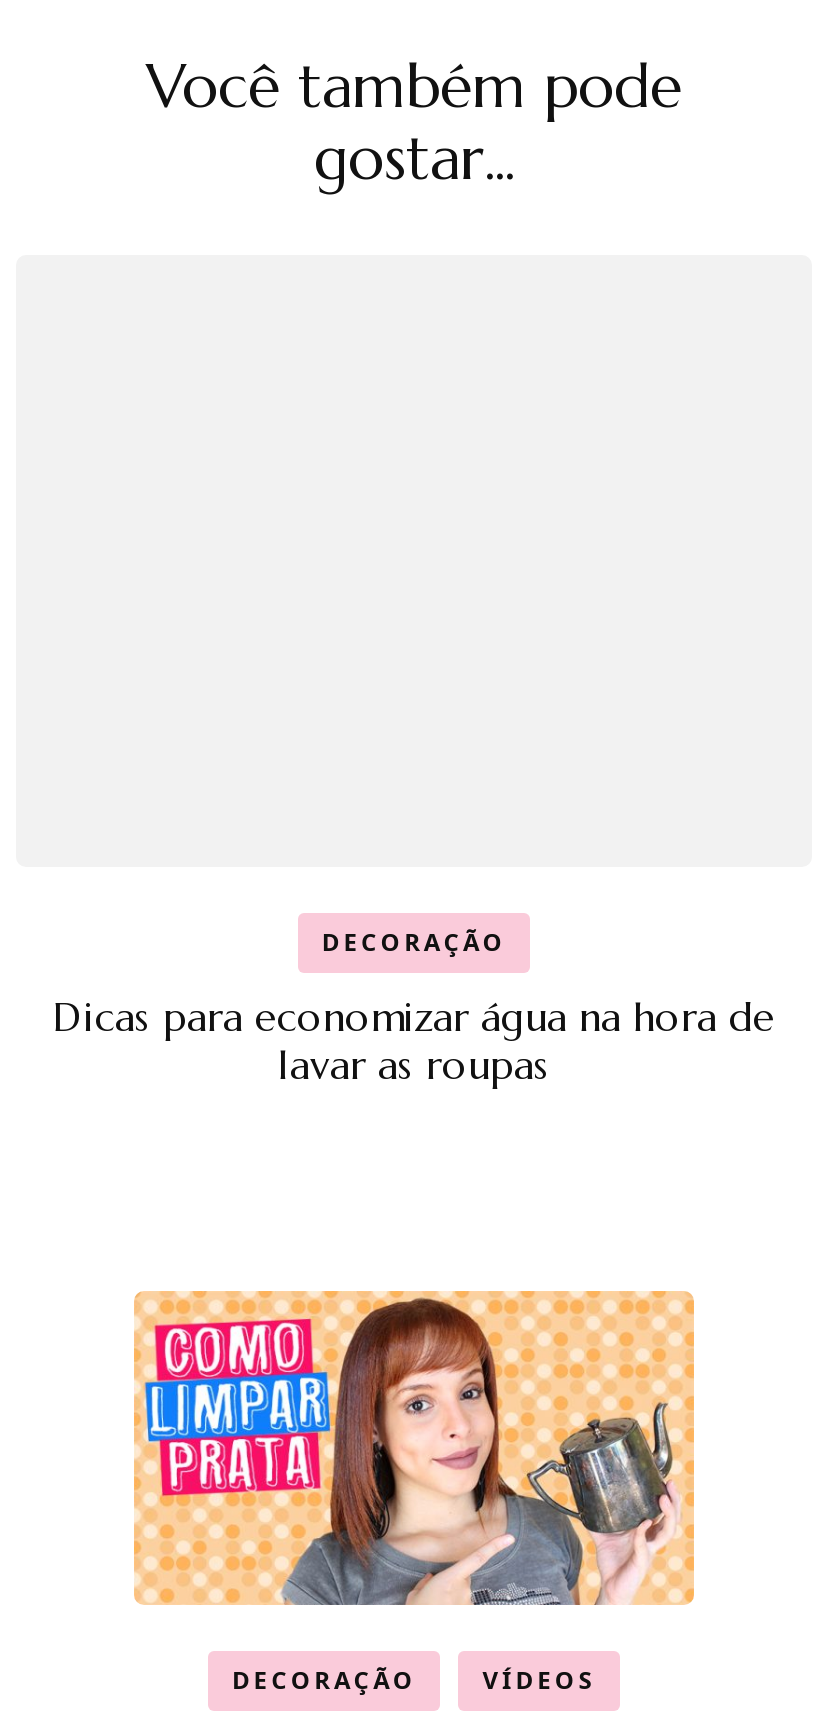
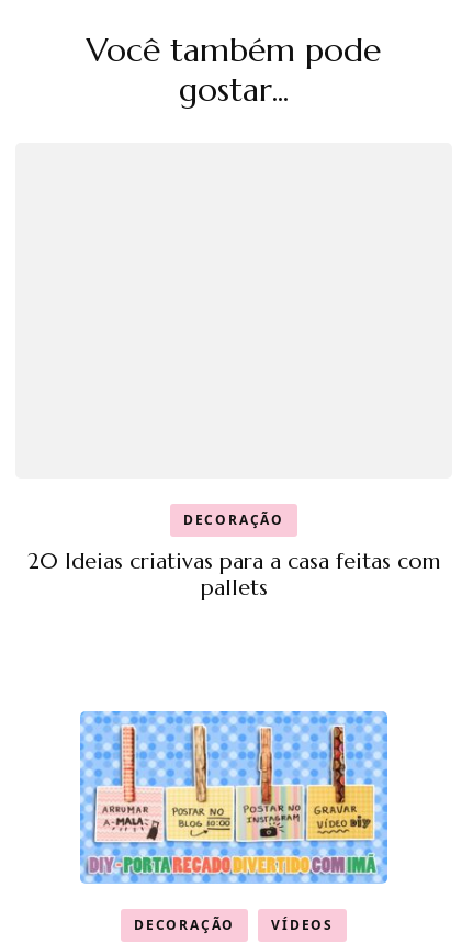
- Dicas para economizar água na hora de
- lavar as roupas
+ 20 Ideias criativas para a casa feitas com
+ pallets

- [image]
+ [image]
